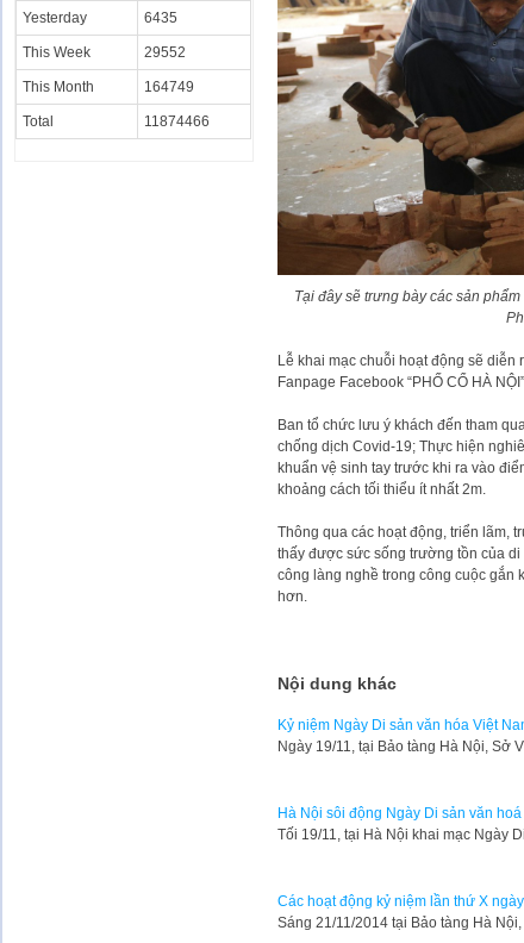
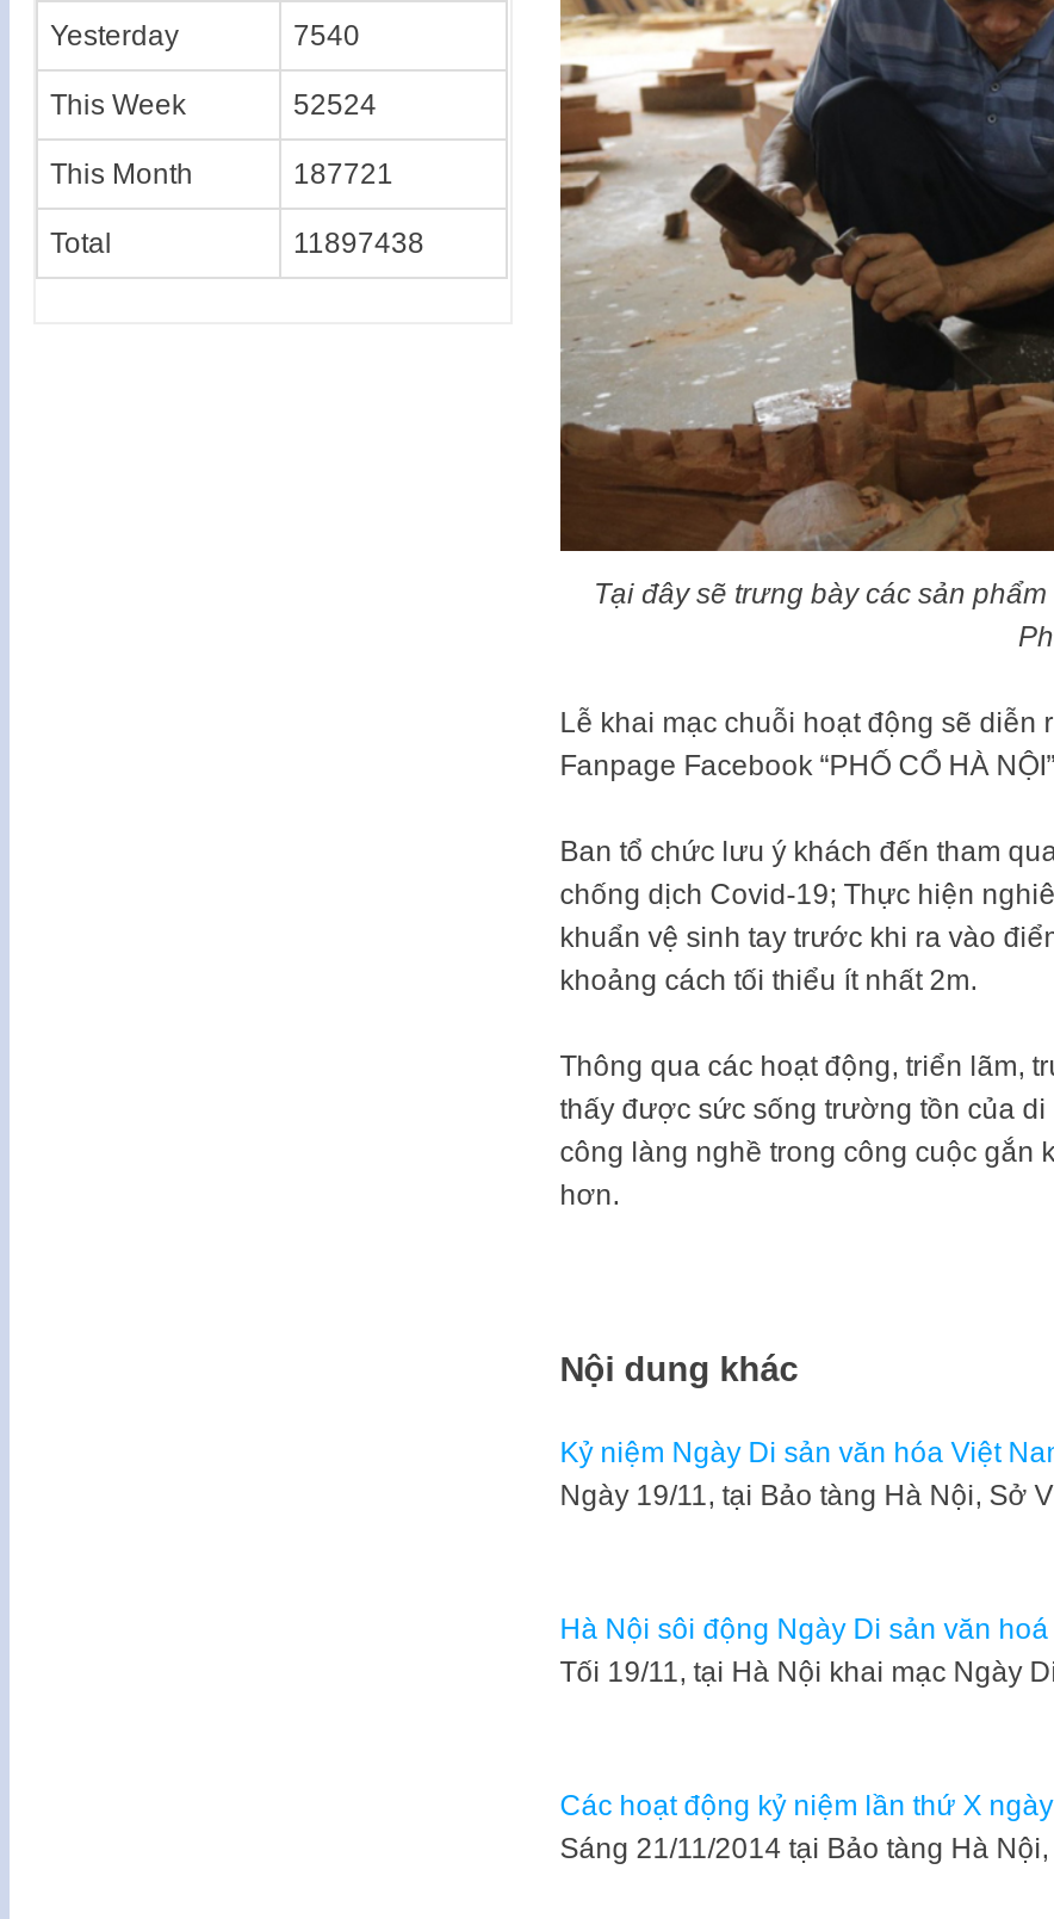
- 6435
+ 7540

- 29552
+ 52524

- 164749
+ 187721

- 11874466
+ 11897438
